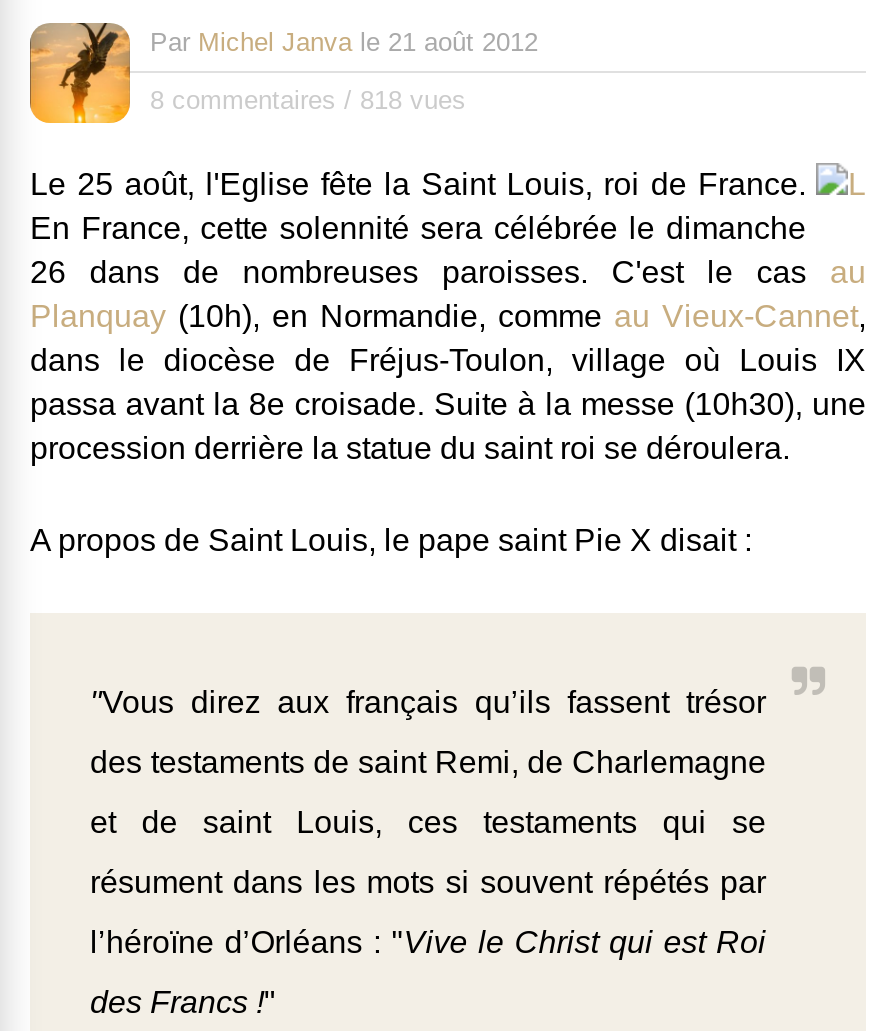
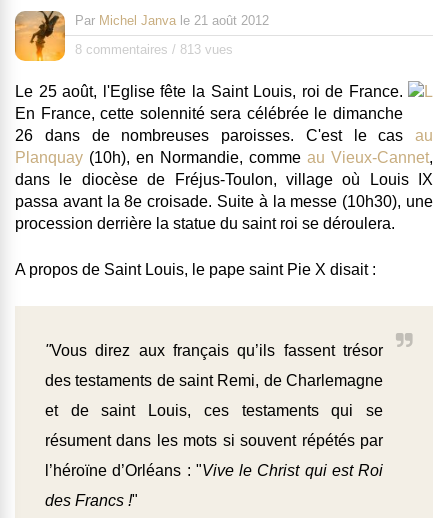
- 8 commentaires / 818 vues
+ 8 commentaires / 813 vues
